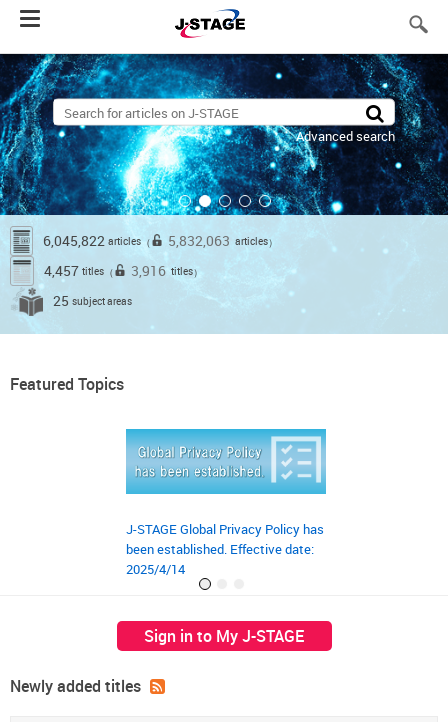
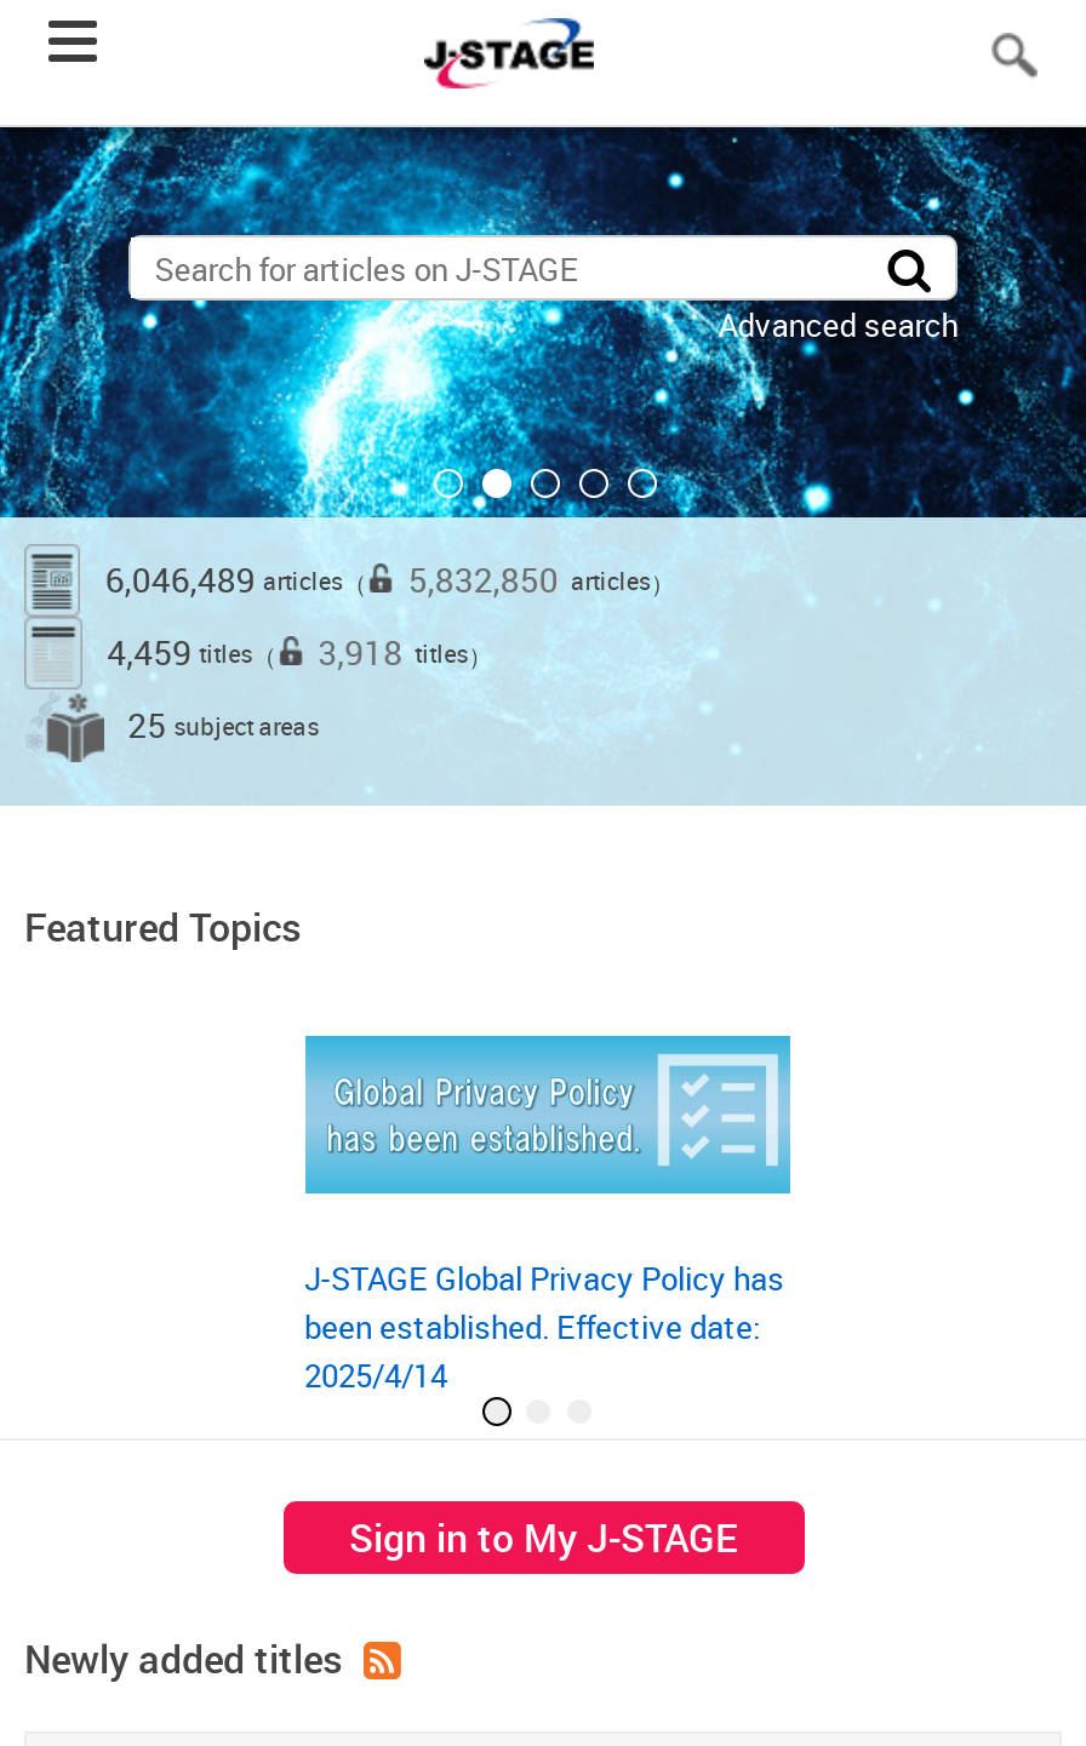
- 6,045,822 articles（
+ 6,046,489 articles（

- 5,832,063 articles）
+ 5,832,850 articles）

- 4,457 titles（
+ 4,459 titles（

- 3,916 titles）
+ 3,918 titles）
